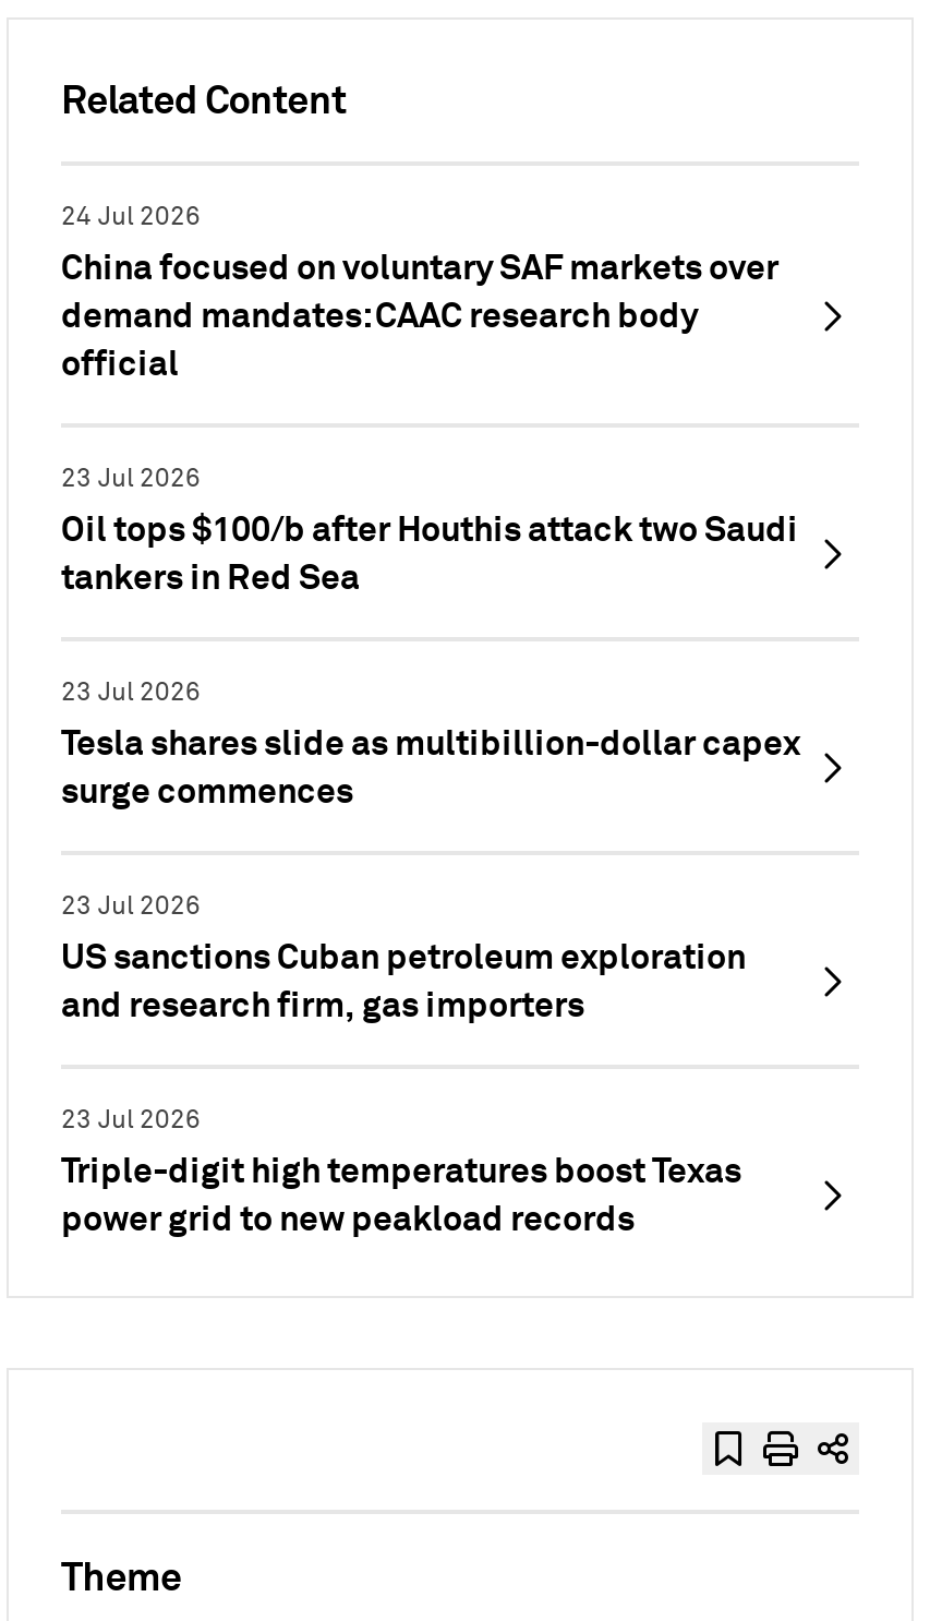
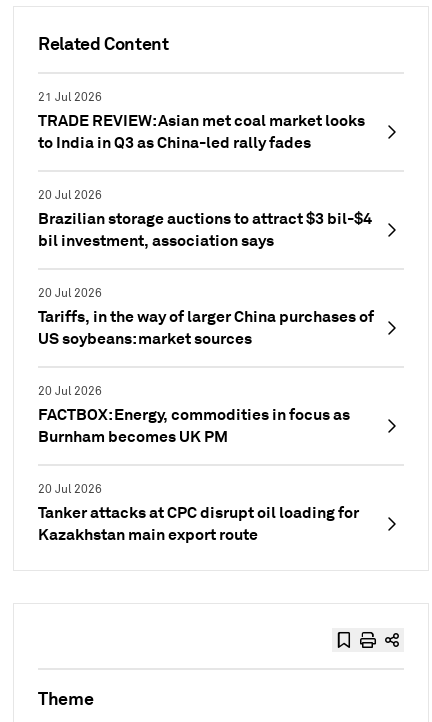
- 24 Jul 2026
- China focused on voluntary SAF markets over
- demand mandates: CAAC research body
- official
+ 21 Jul 2026
+ TRADE REVIEW: Asian met coal market looks
+ to India in Q3 as China-led rally fades

- 23 Jul 2026
- Oil tops $100/b after Houthis attack two Saudi
- tankers in Red Sea
+ 20 Jul 2026
+ Brazilian storage auctions to attract $3 bil-$4
+ bil investment, association says

- 23 Jul 2026
- Tesla shares slide as multibillion-dollar capex
- surge commences
+ 20 Jul 2026
+ Tariffs, in the way of larger China purchases of
+ US soybeans: market sources

- 23 Jul 2026
- US sanctions Cuban petroleum exploration
- and research firm, gas importers
+ 20 Jul 2026
+ FACTBOX: Energy, commodities in focus as
+ Burnham becomes UK PM

- 23 Jul 2026
- Triple-digit high temperatures boost Texas
- power grid to new peakload records
+ 20 Jul 2026
+ Tanker attacks at CPC disrupt oil loading for
+ Kazakhstan main export route
